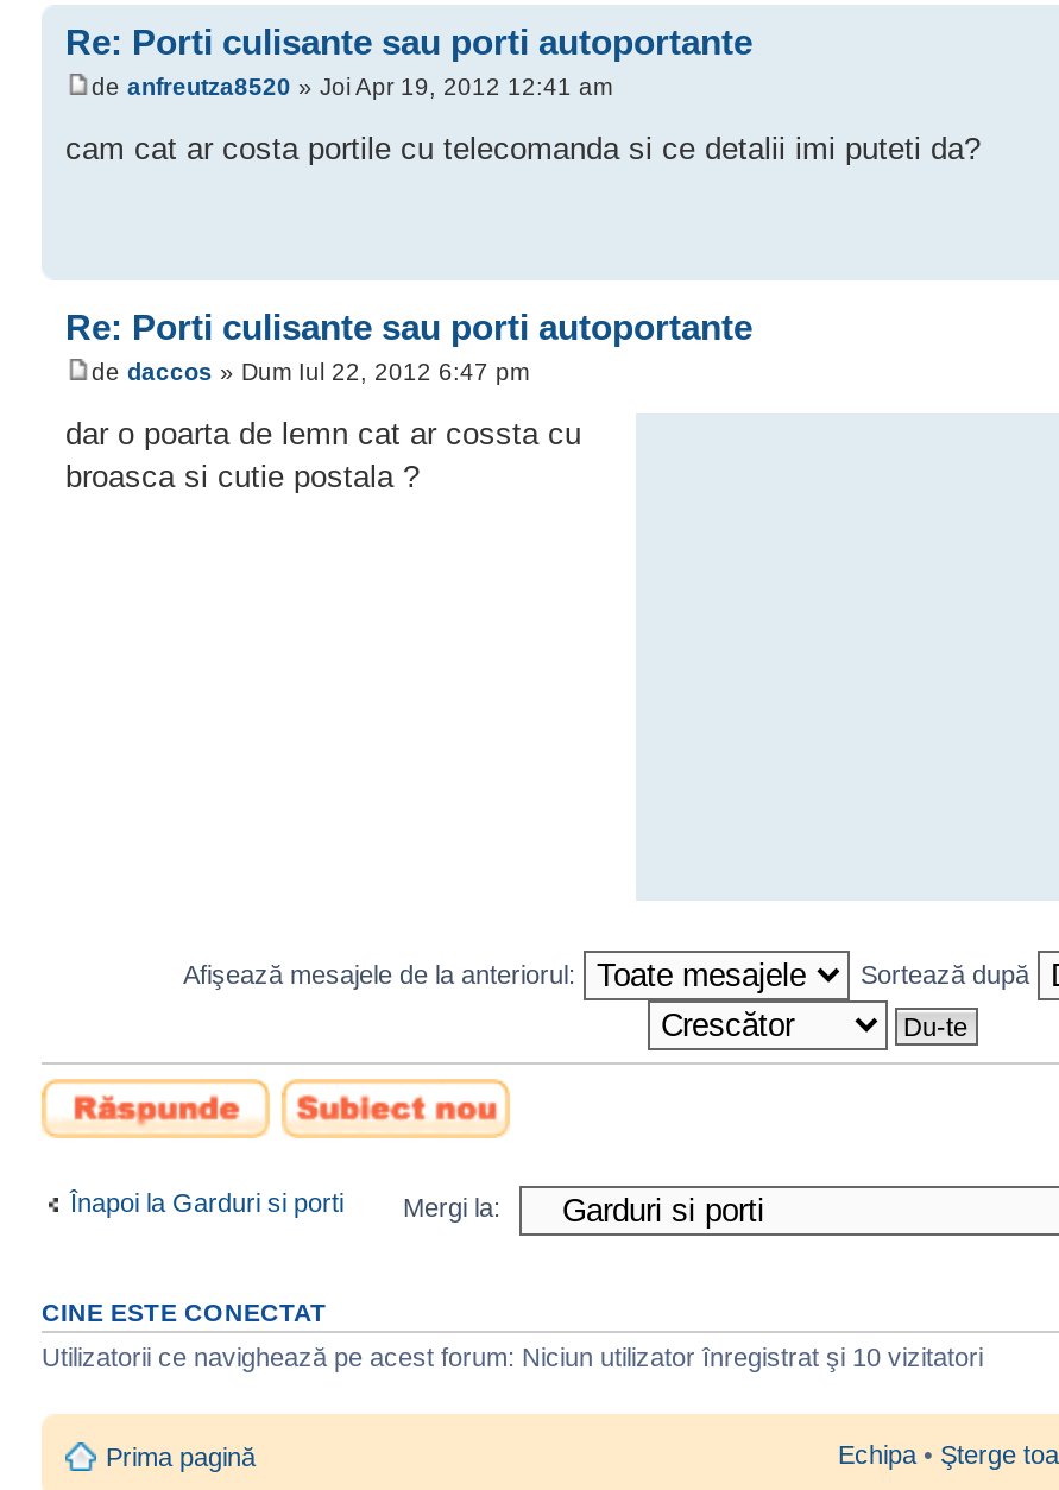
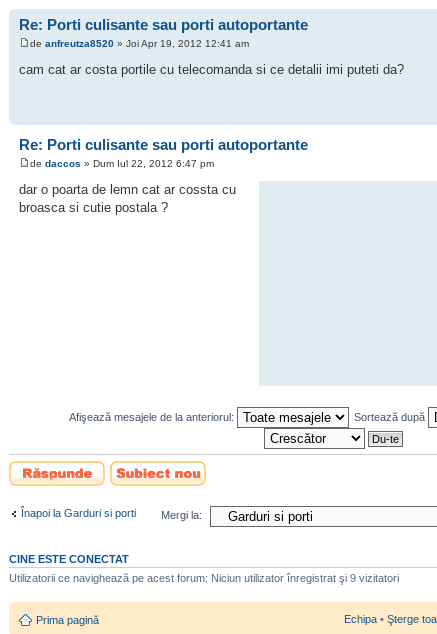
- Utilizatorii ce navighează pe acest forum: Niciun utilizator înregistrat şi 10 vizitatori
+ Utilizatorii ce navighează pe acest forum: Niciun utilizator înregistrat şi 9 vizitatori
